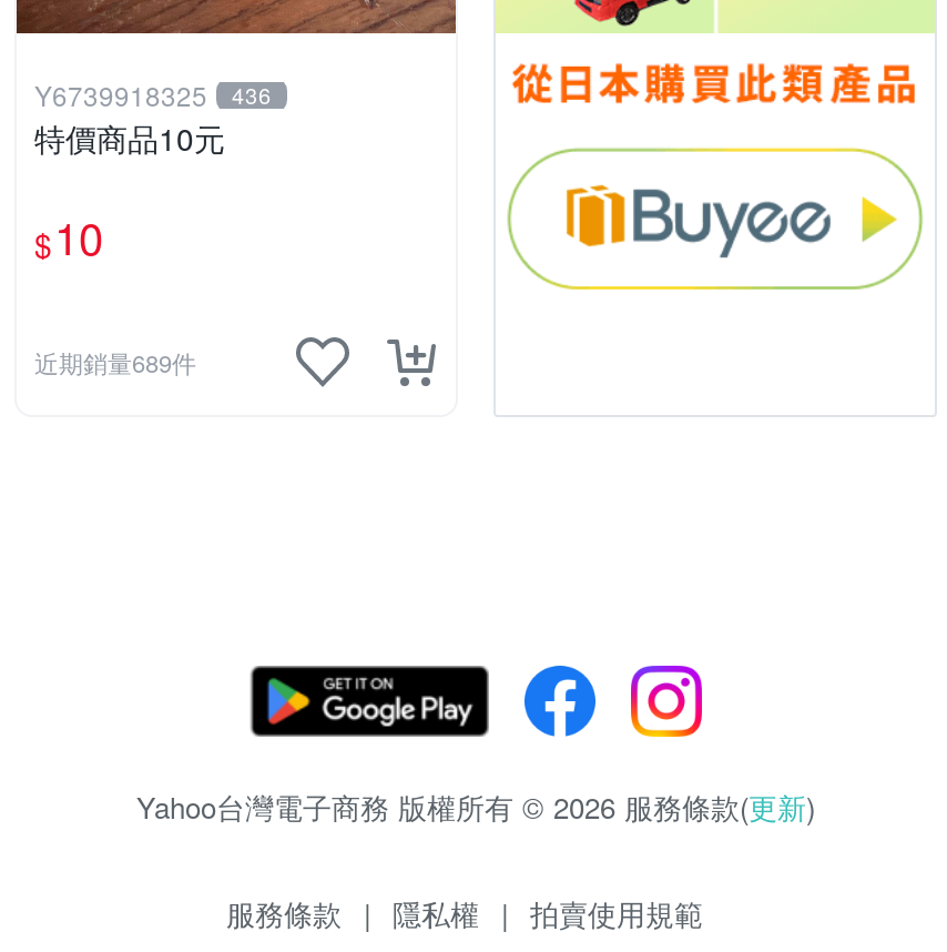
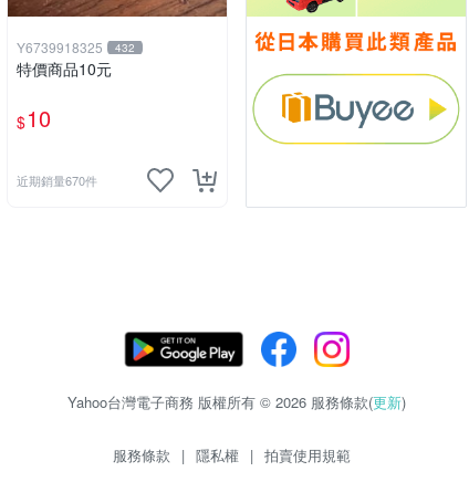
- Y6739918325 436
+ Y6739918325 432

- 近期銷量689件
+ 近期銷量670件
